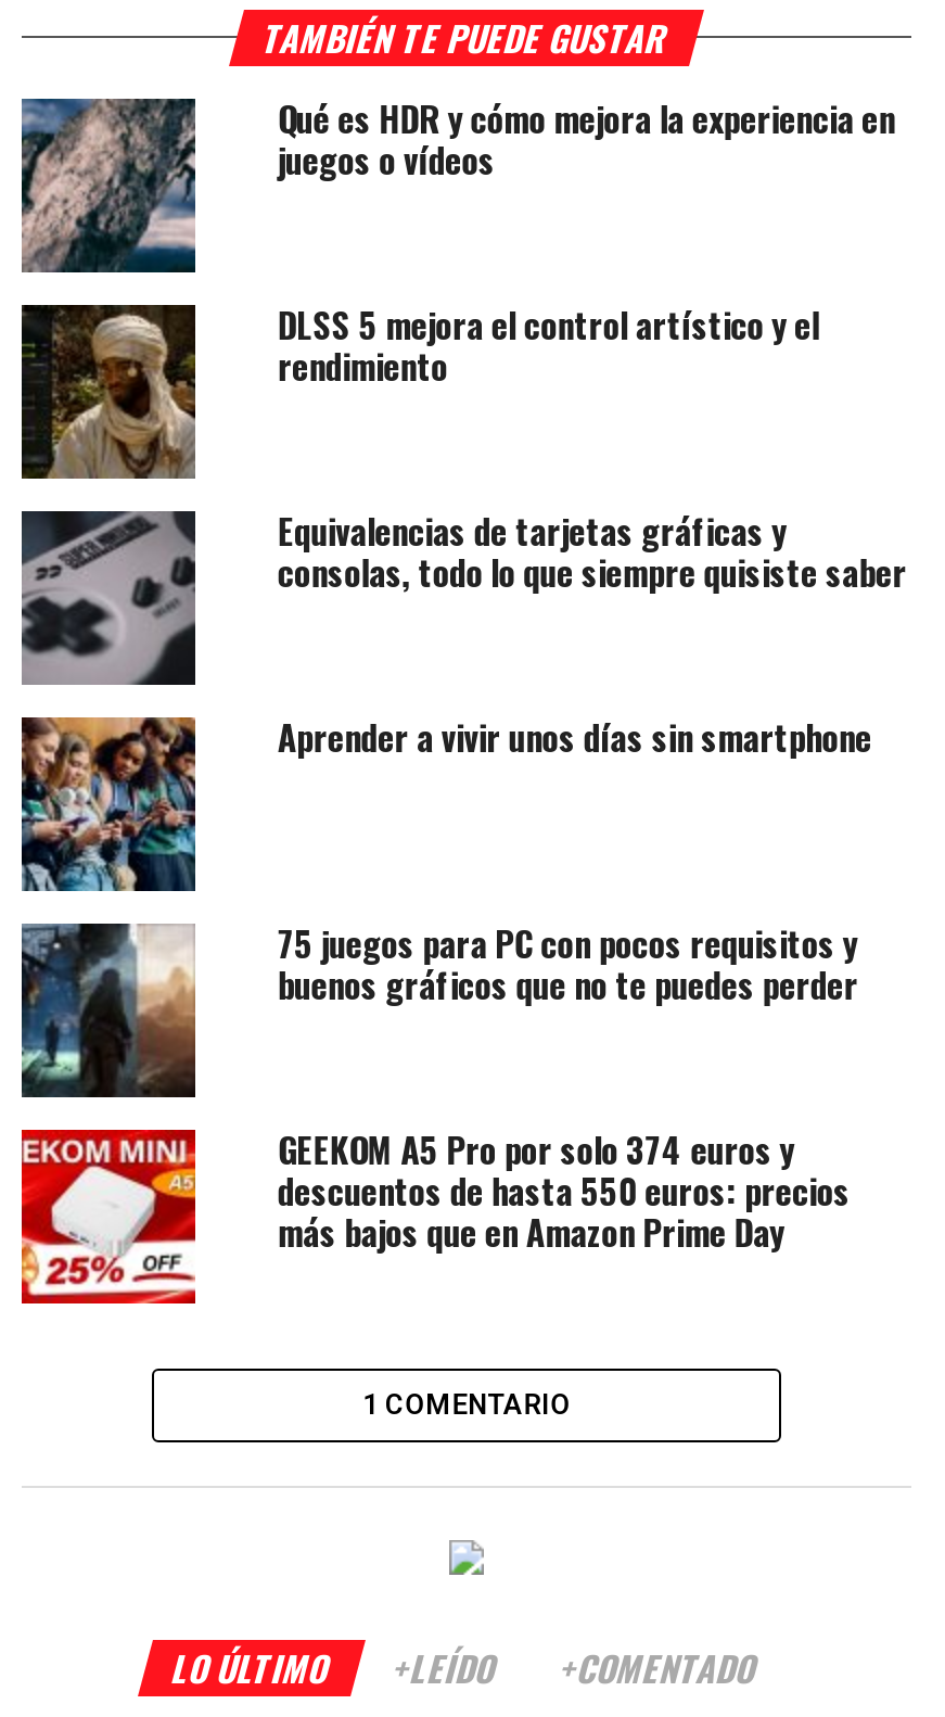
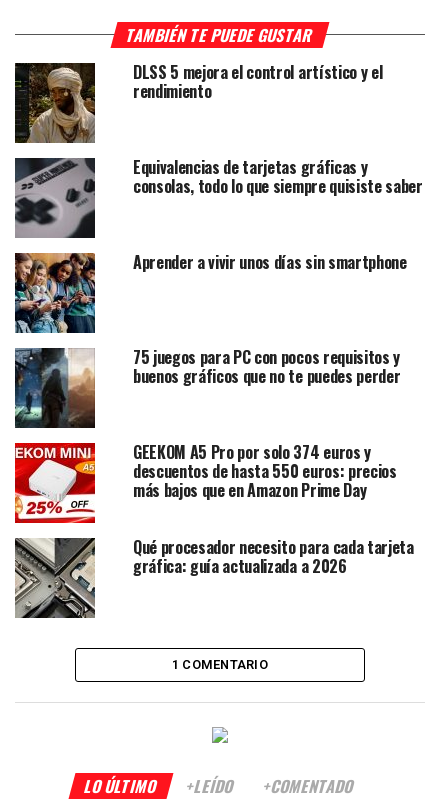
- [image]
- Qué es HDR y cómo mejora la experiencia en
- juegos o vídeos

moved up: [image] | DLSS 5 mejora el control artístico y el | rendimiento | ... | descuentos de hasta 550 euros: precios | más bajos que en Amazon Prime Day

+ [image]
+ Qué procesador necesito para cada tarjeta
+ gráfica: guía actualizada a 2026
